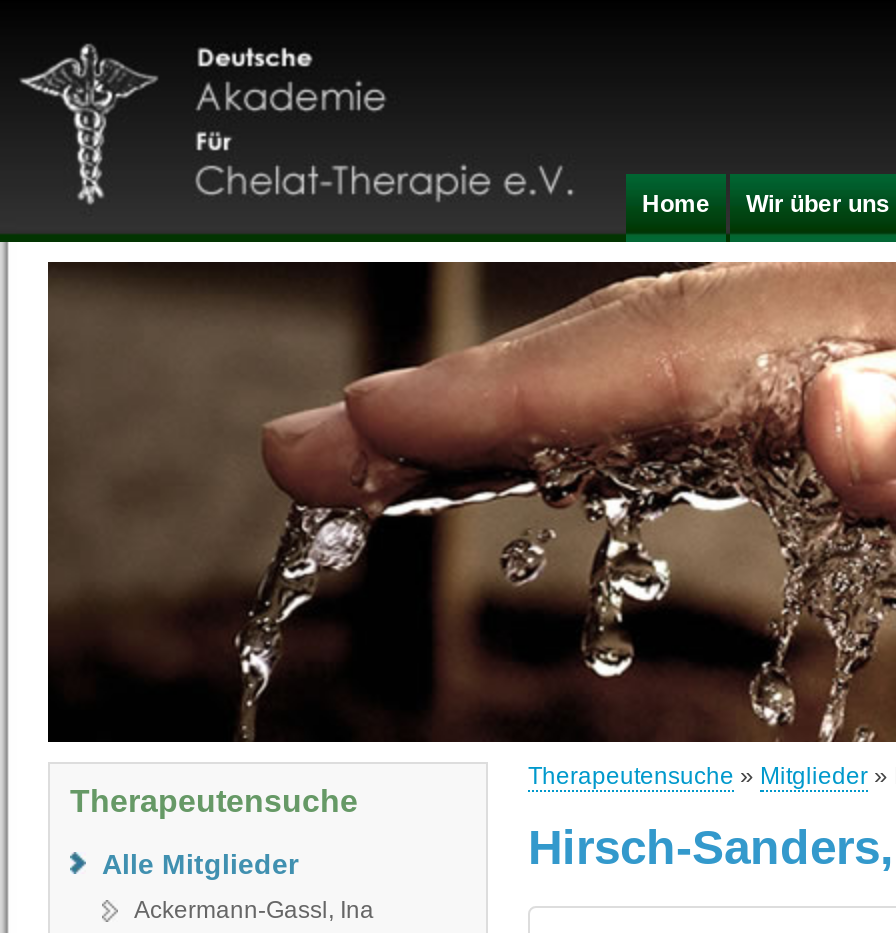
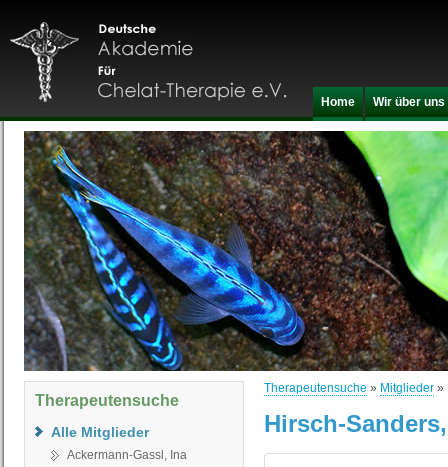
- [image]
+ [image]
